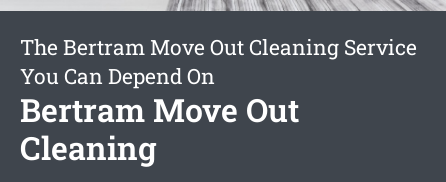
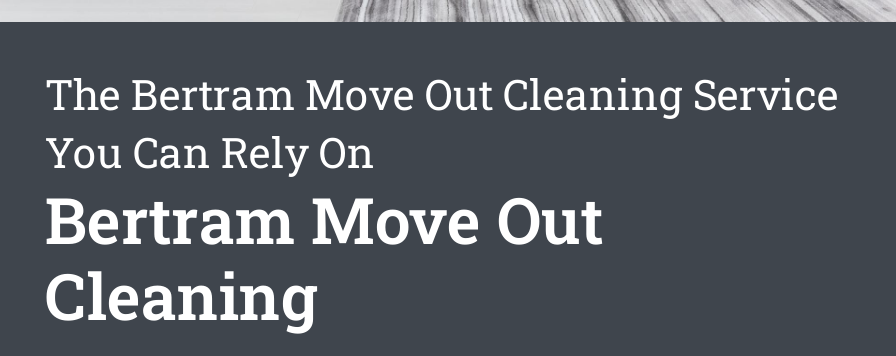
- You Can Depend On
+ You Can Rely On
